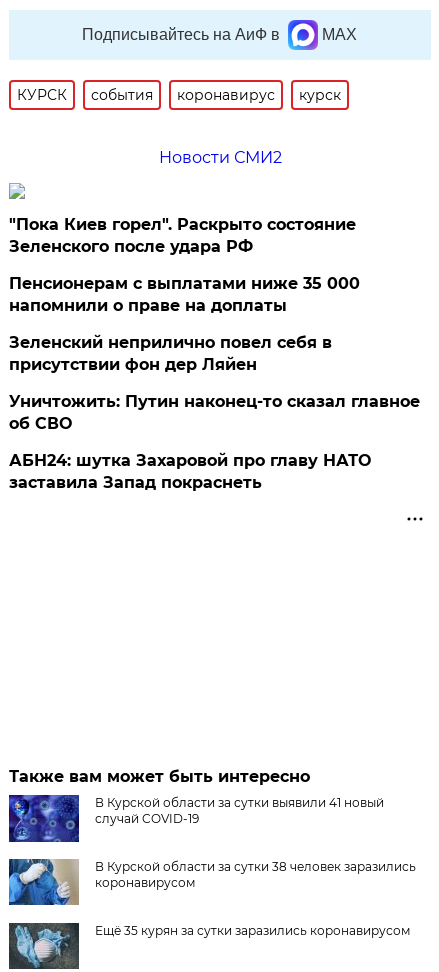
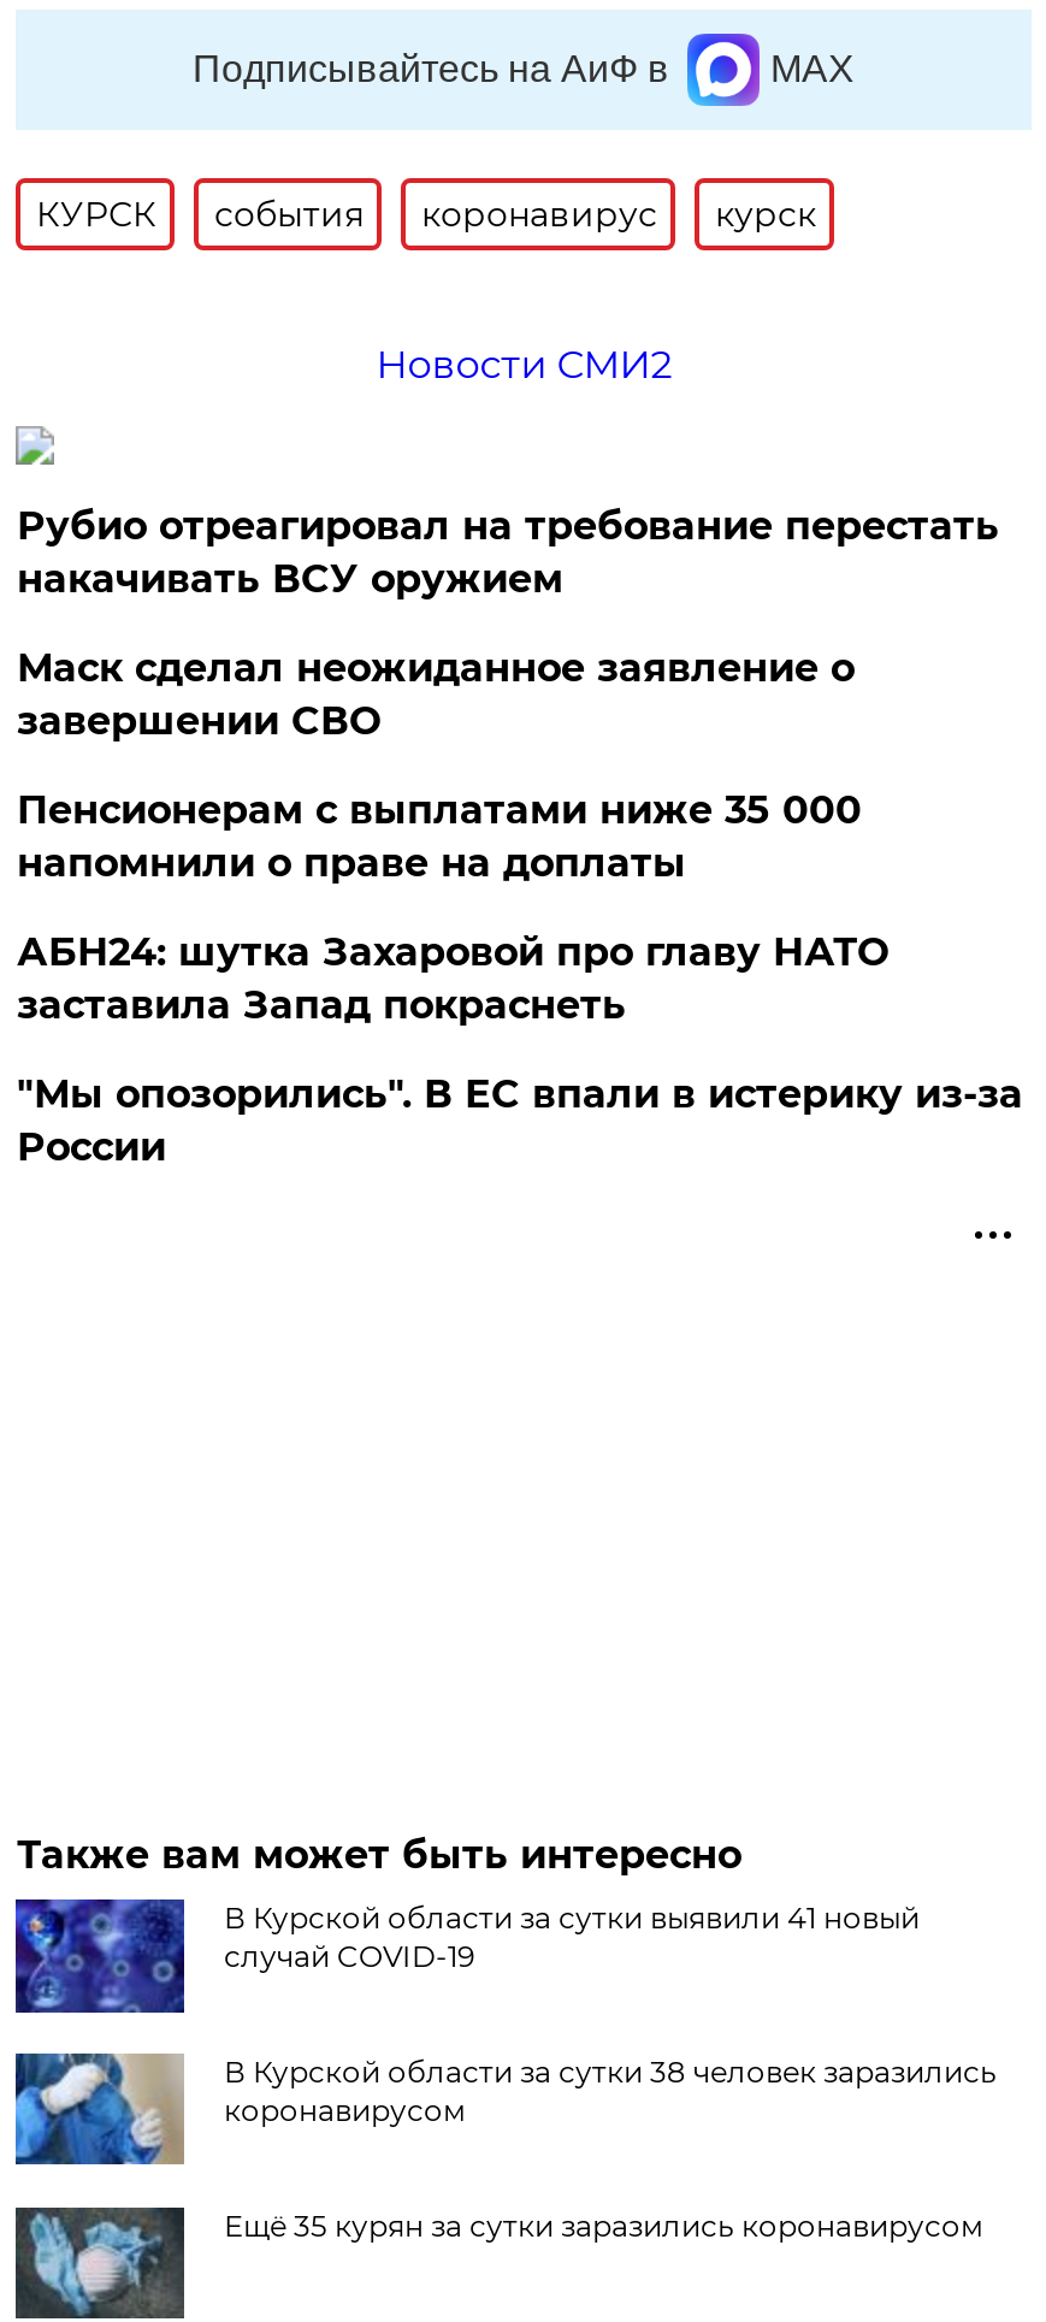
- "Пока Киев горел". Раскрыто состояние
- Зеленского после удара РФ
+ Рубио отреагировал на требование перестать
+ накачивать ВСУ оружием
+ Маск сделал неожиданное заявление о
+ завершении СВО

moved down: Пенсионерам с выплатами ниже 35 000 | напомнили о праве на доплаты

- Зеленский неприлично повел cебя в
- присутствии фон дер Ляйен
- Уничтожить: Путин наконец-то сказал главное
- об СВО

moved up: АБН24: шутка Захаровой про главу НАТО | заставила Запад покраснеть

+ "Мы опозорились". В ЕС впали в истерику из-за
+ России
